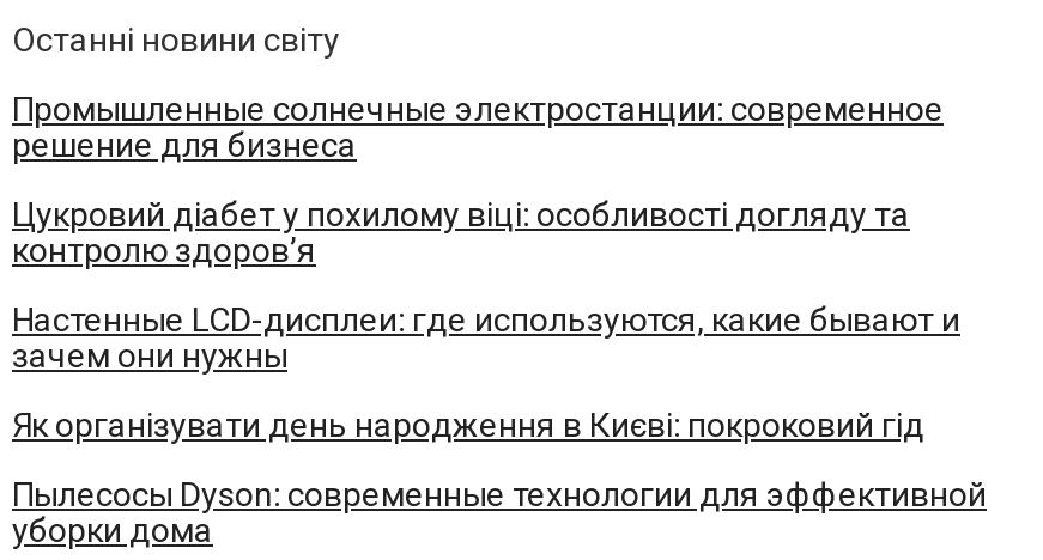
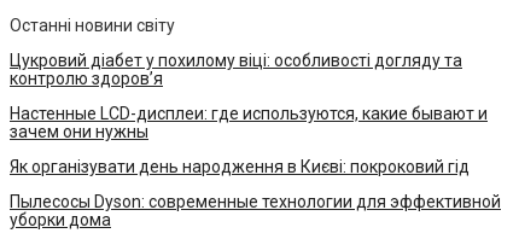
- Промышленные солнечные электростанции: современное
- решение для бизнеса
